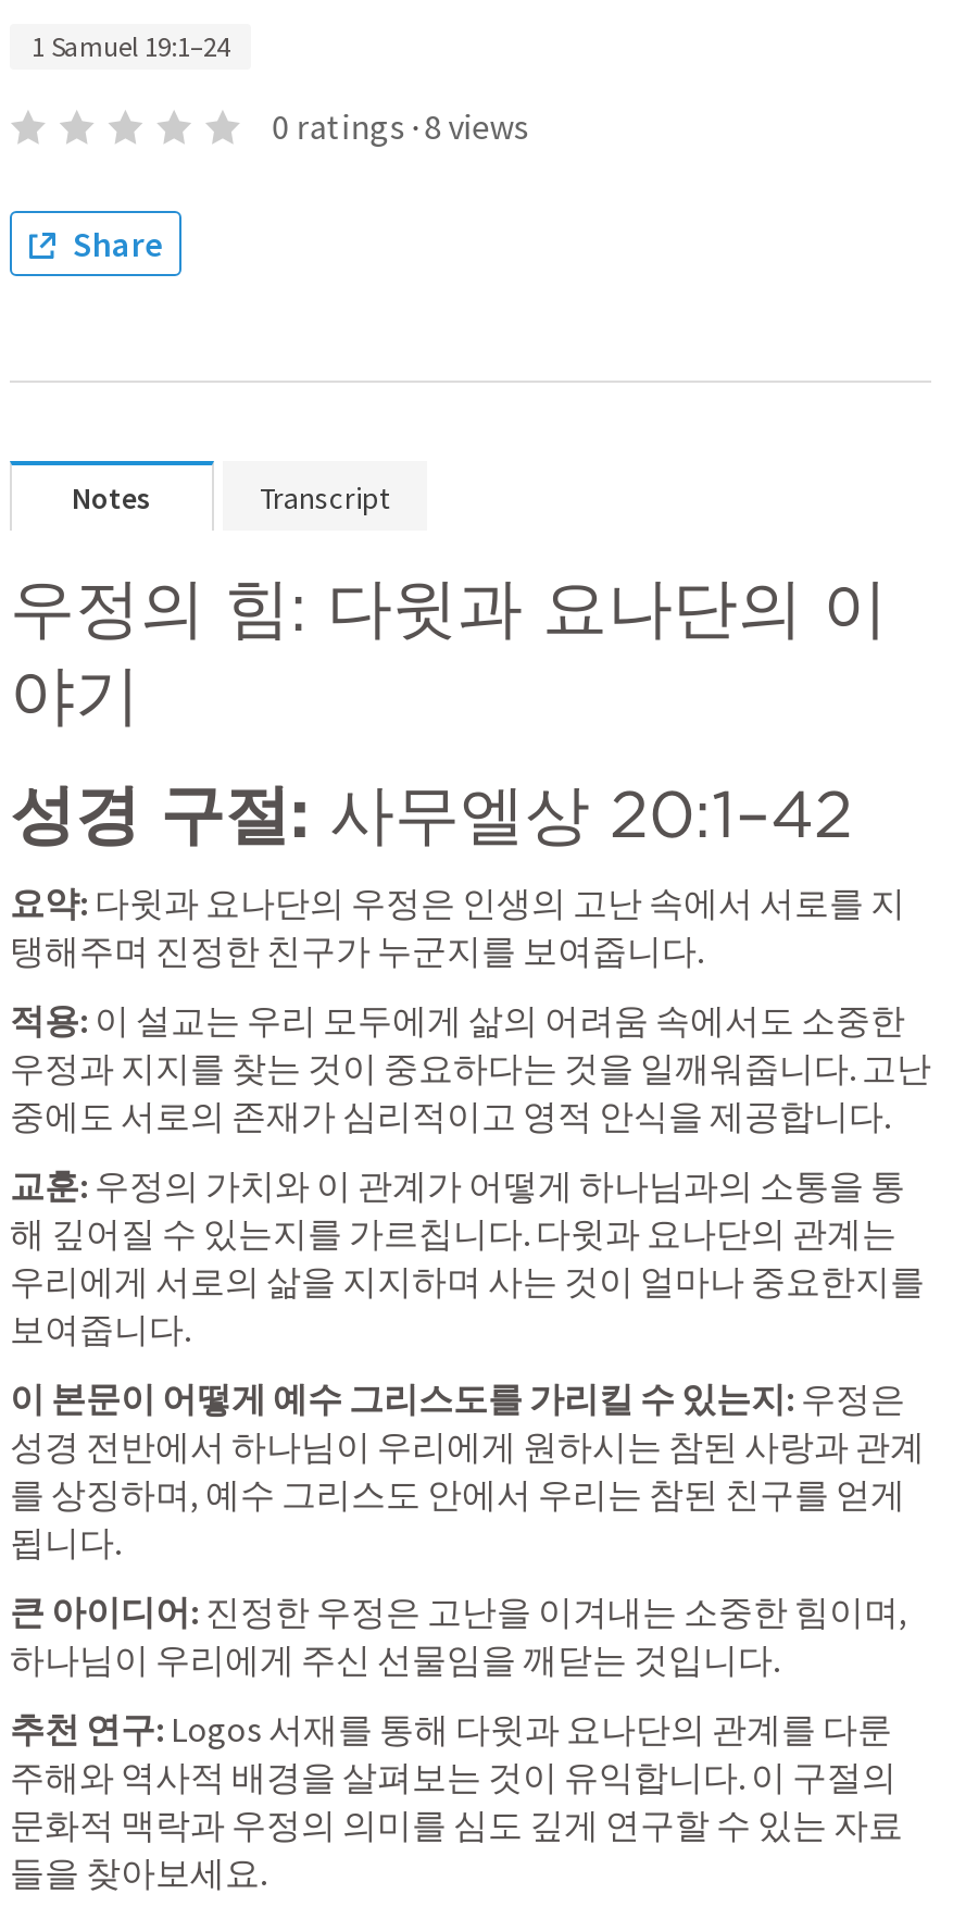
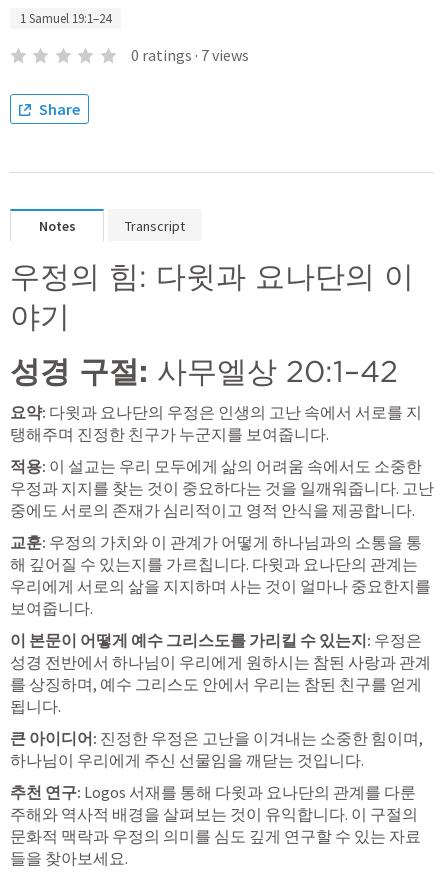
- 0 ratings · 8 views
+ 0 ratings · 7 views
